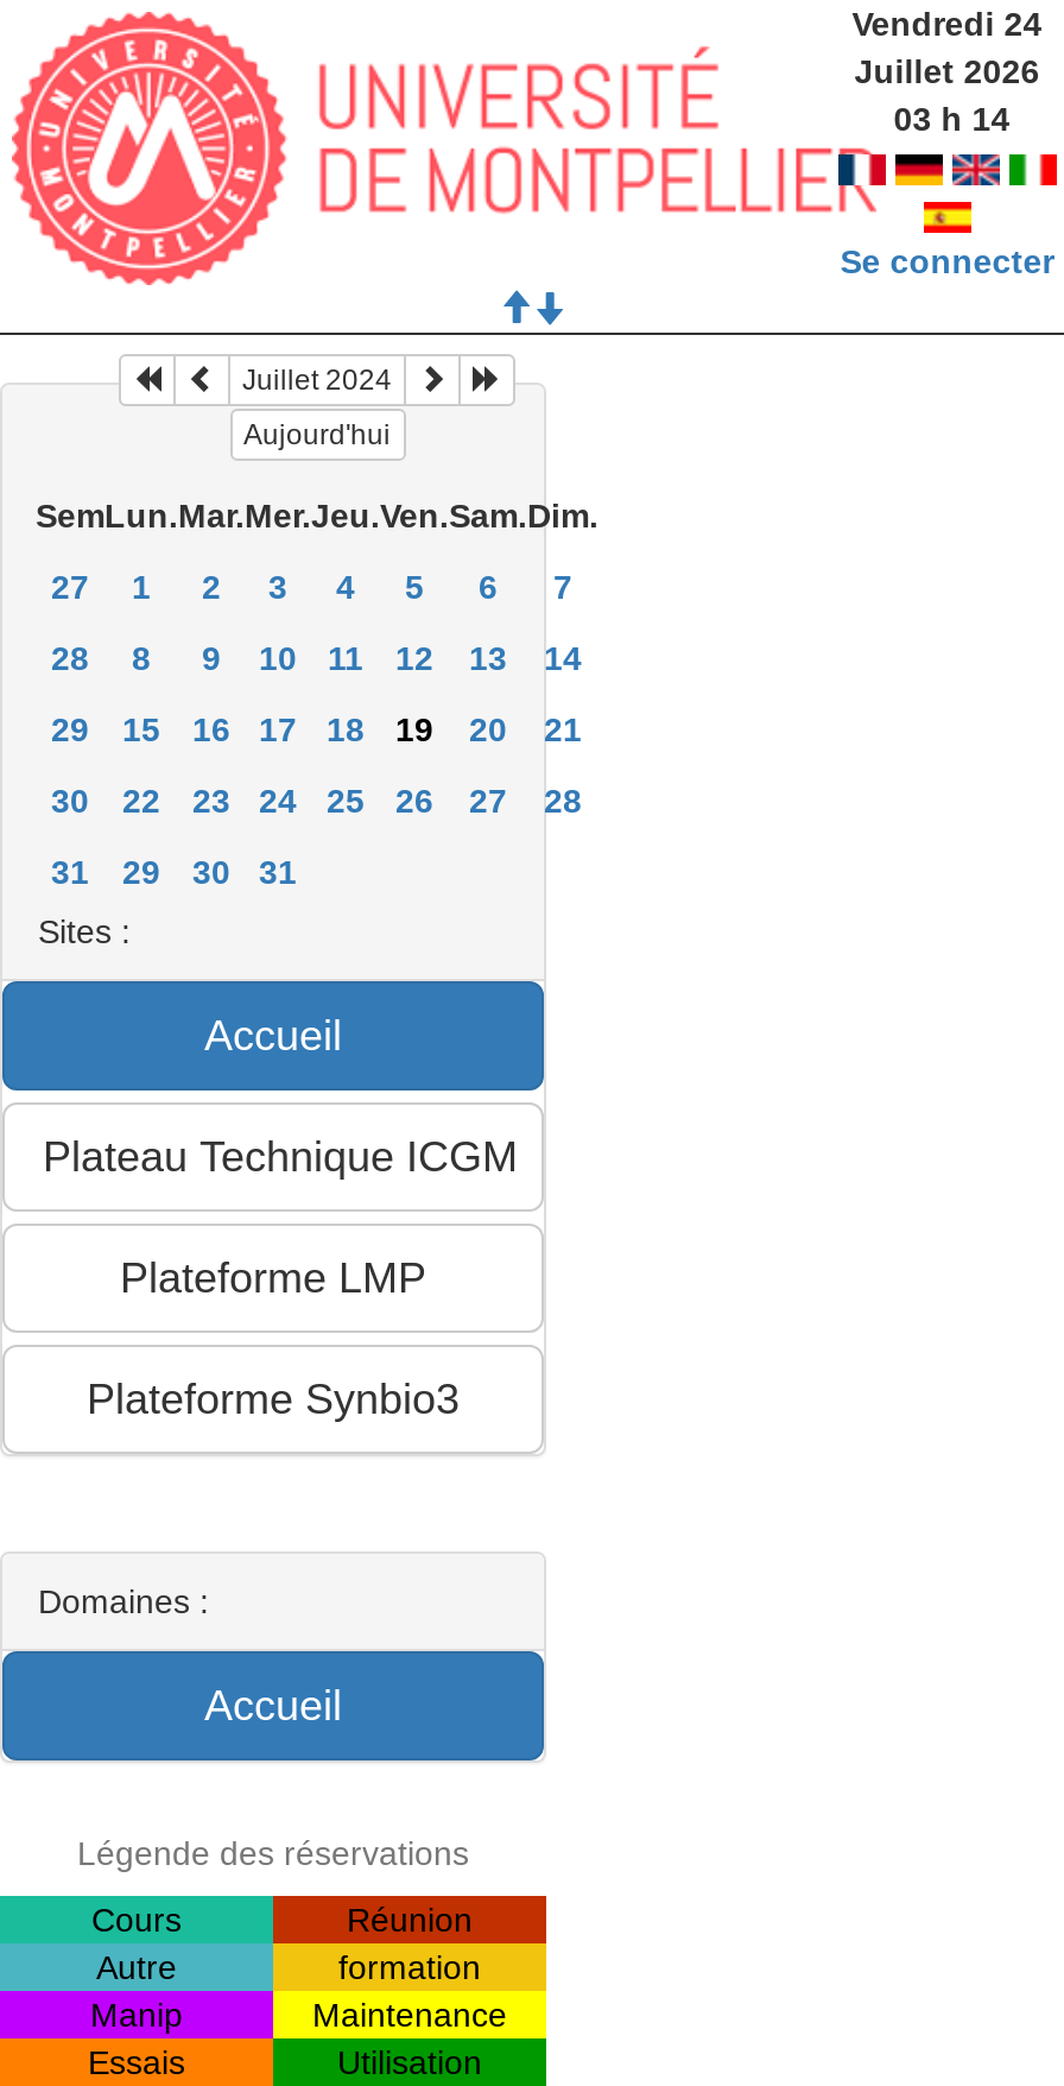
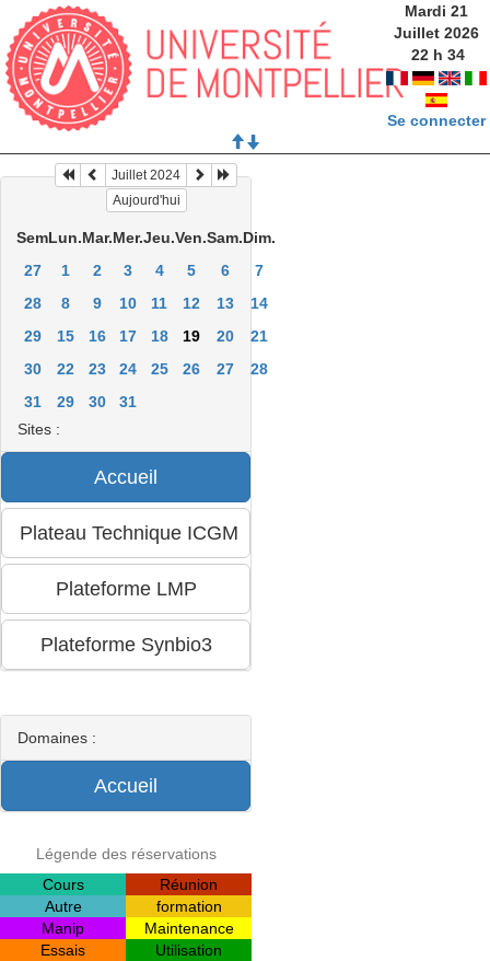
- Vendredi 24
+ Mardi 21

- 03 h 14
+ 22 h 34
